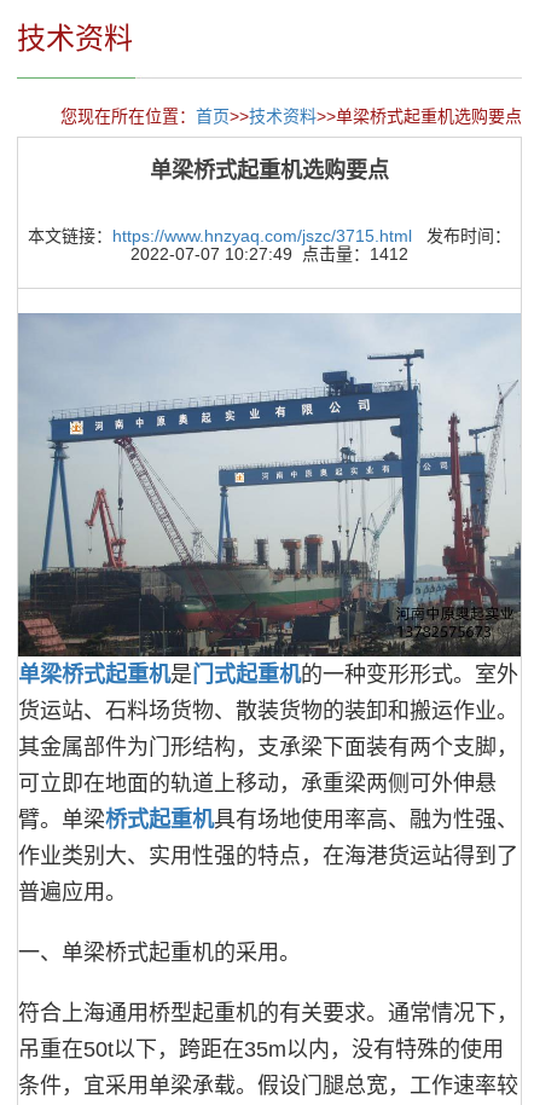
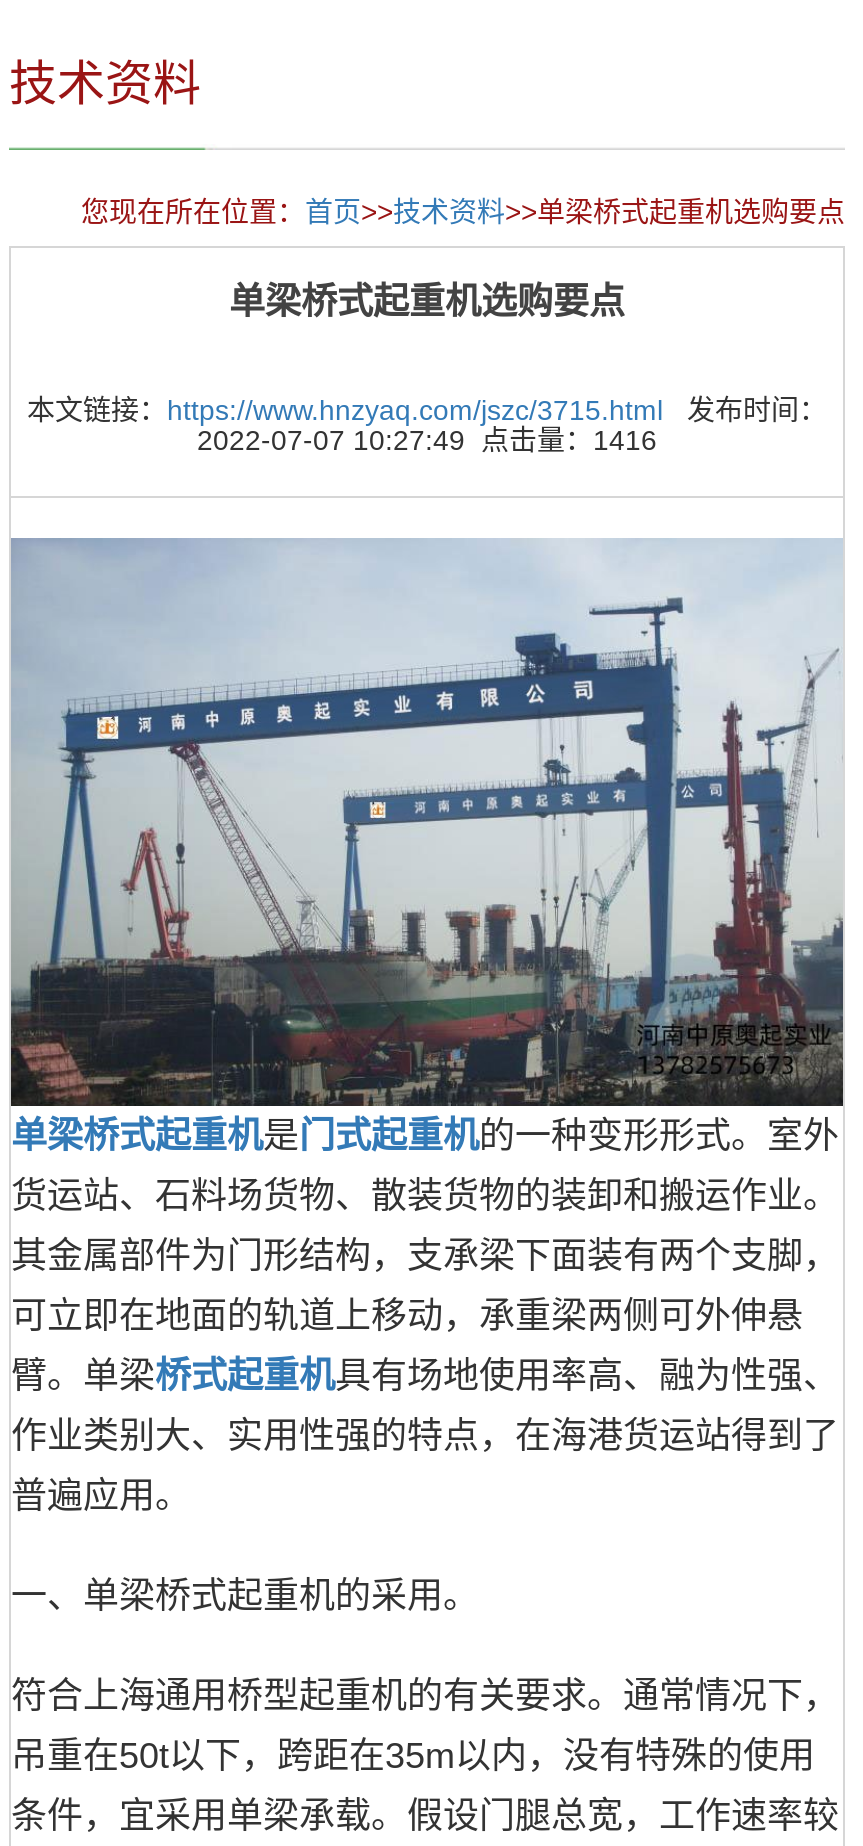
- 2022-07-07 10:27:49 点击量：1412
+ 2022-07-07 10:27:49 点击量：1416
